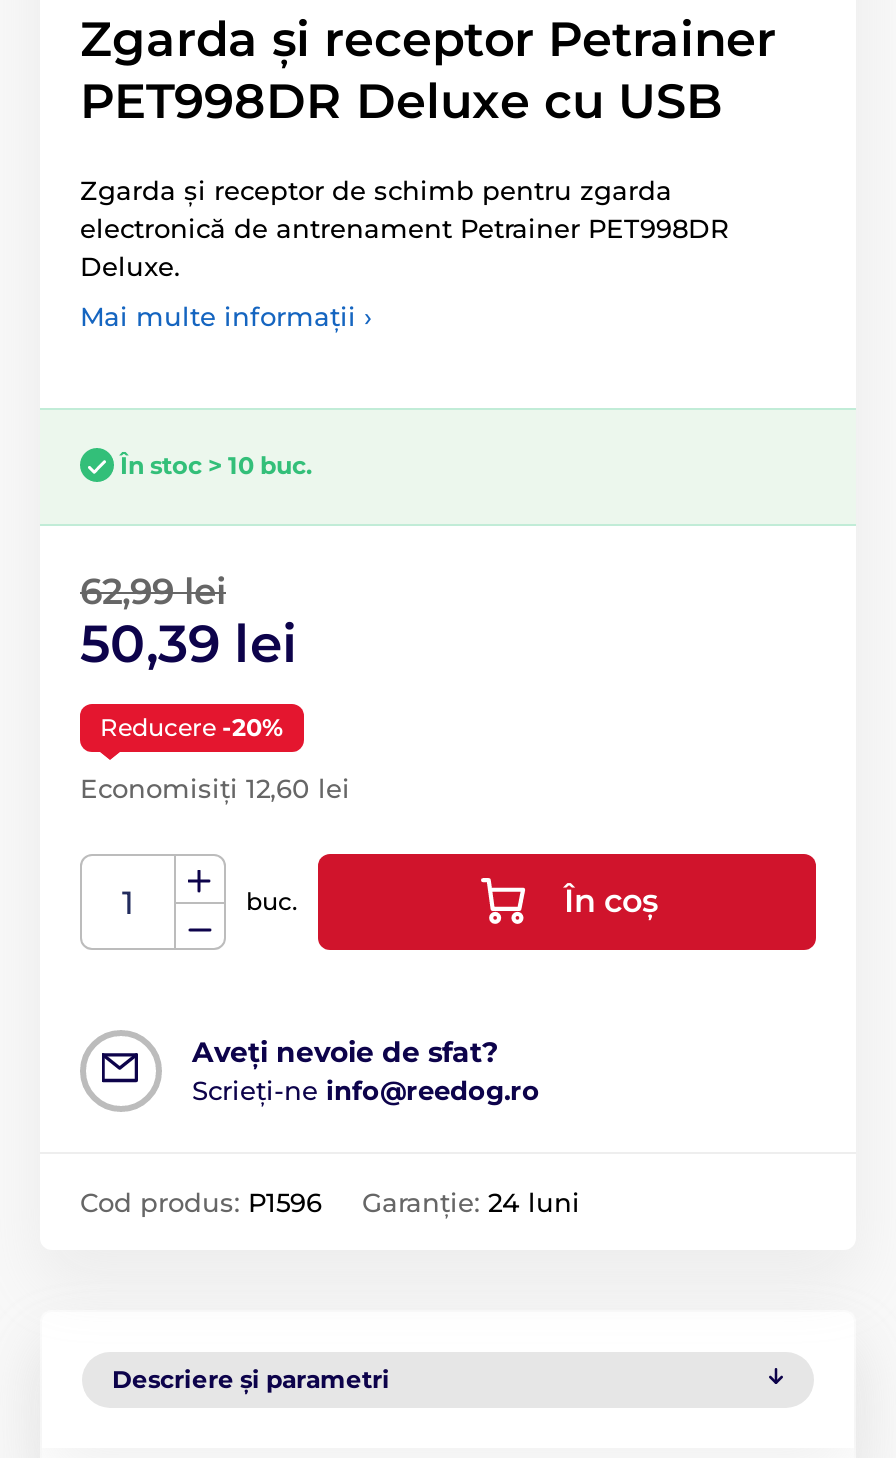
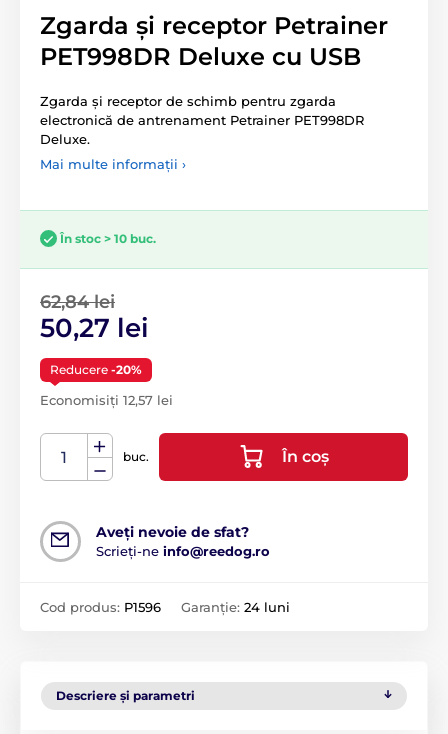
- 62,99 lei
+ 62,84 lei

- 50,39 lei
+ 50,27 lei

- Economisiți 12,60 lei
+ Economisiți 12,57 lei
